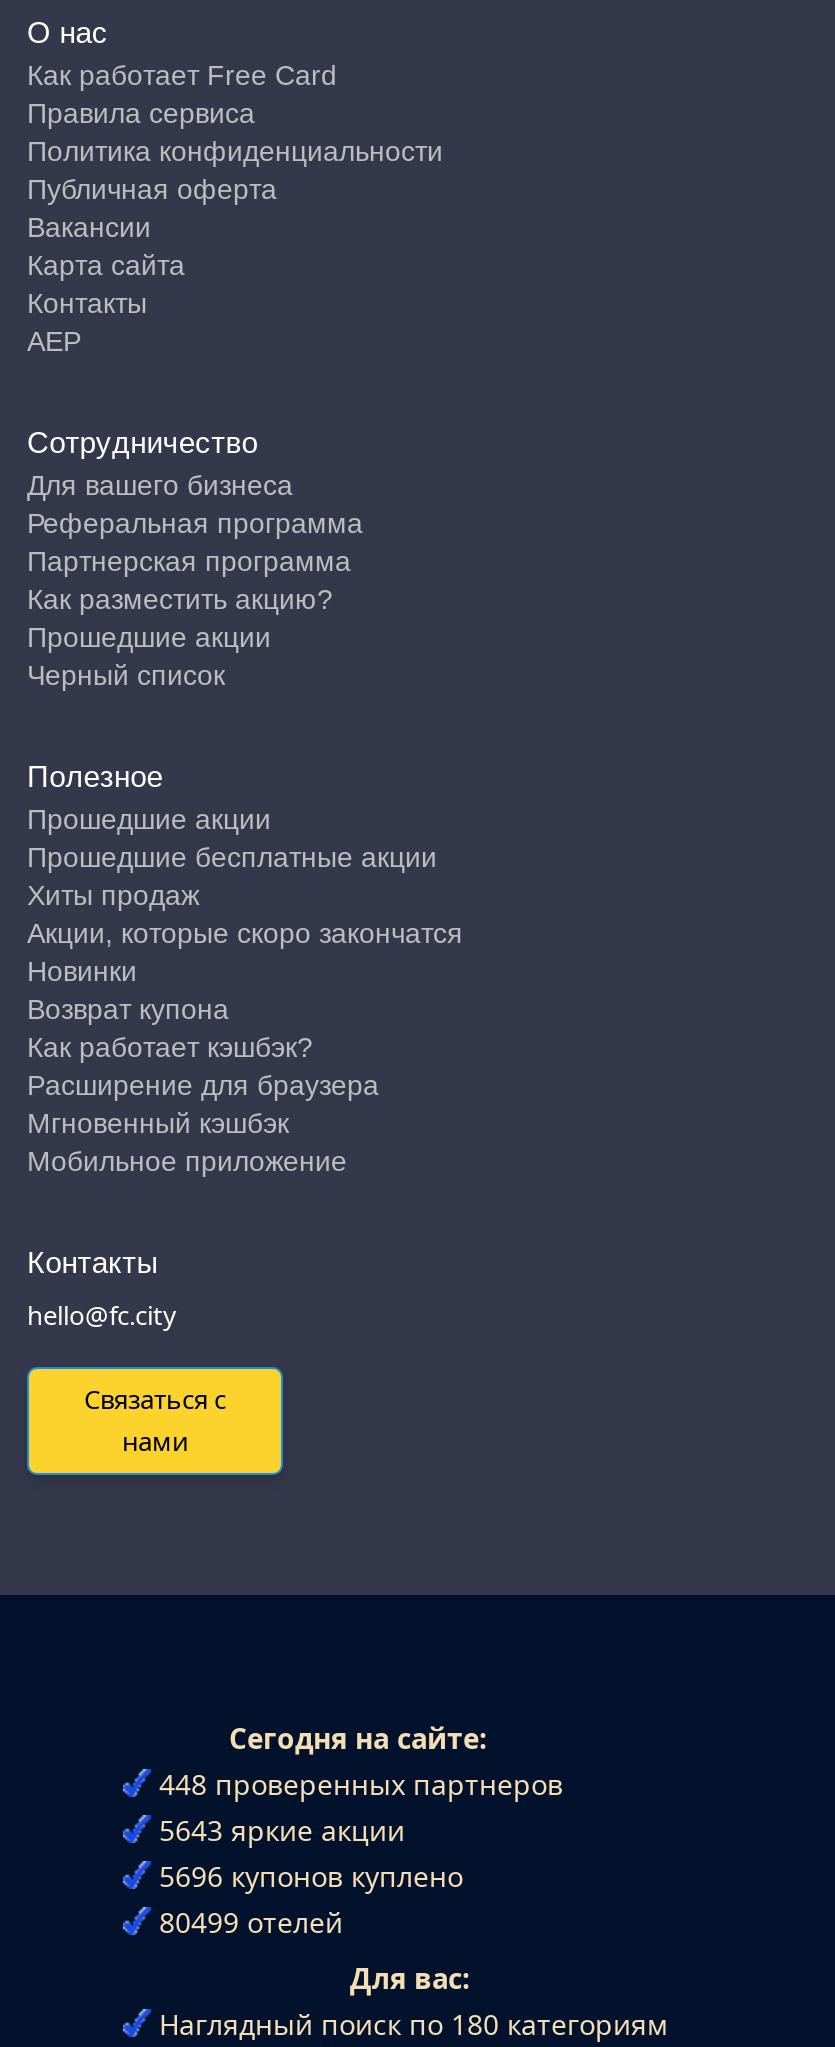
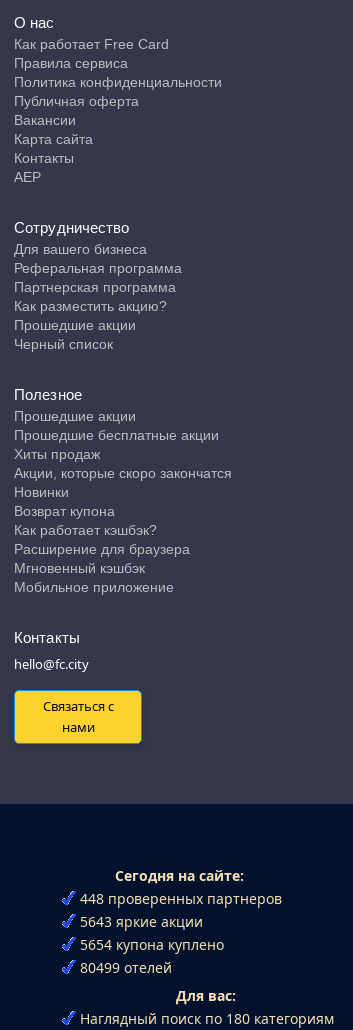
- 5696 купонов куплено
+ 5654 купона куплено
